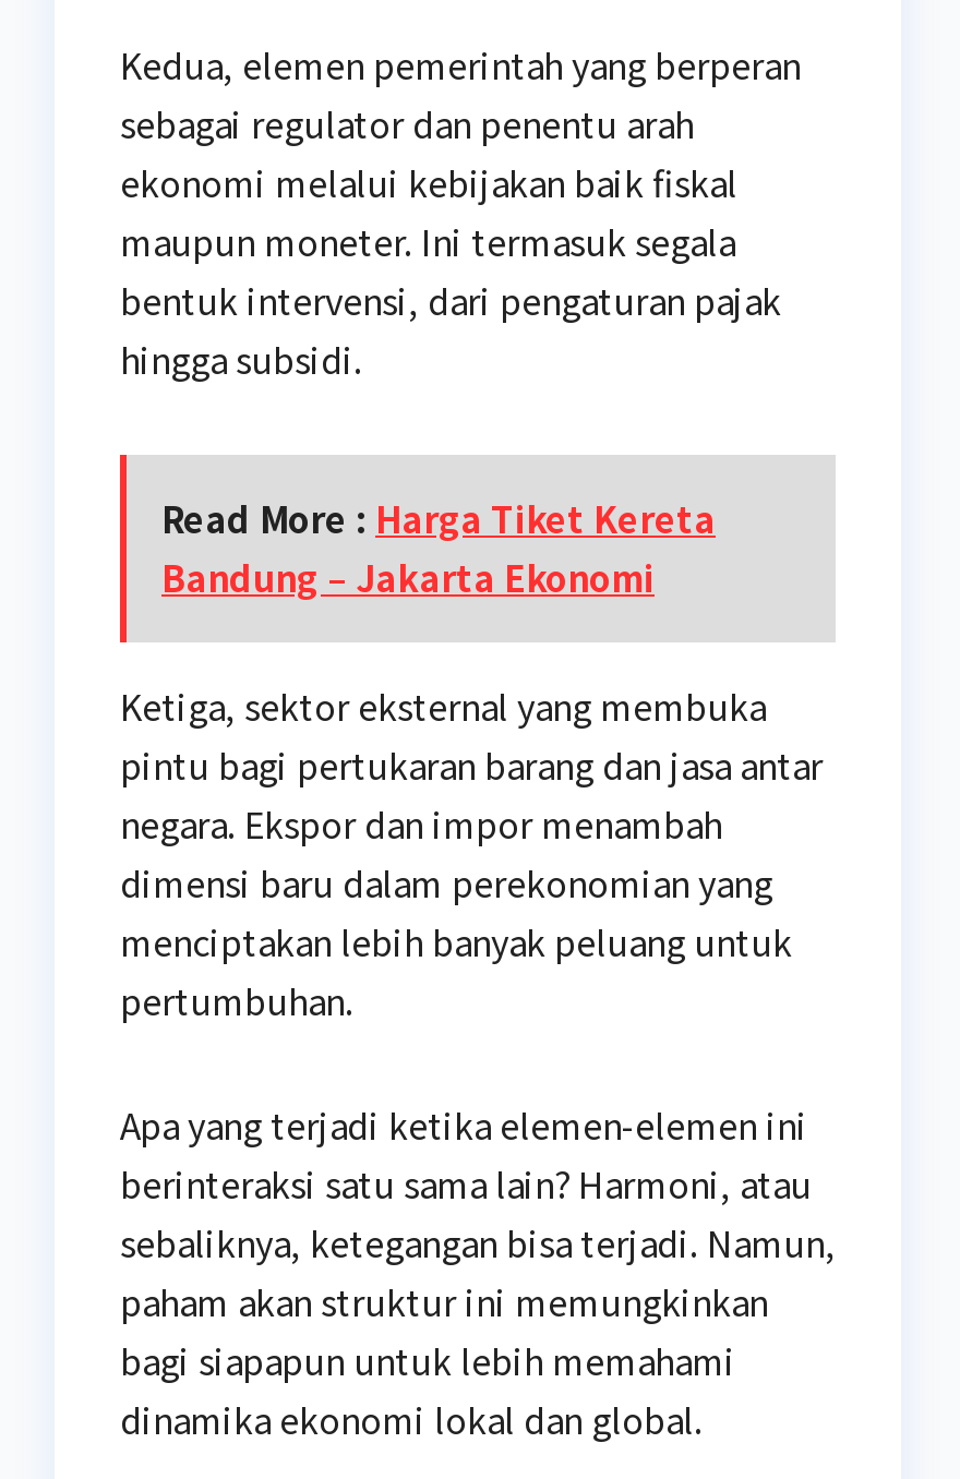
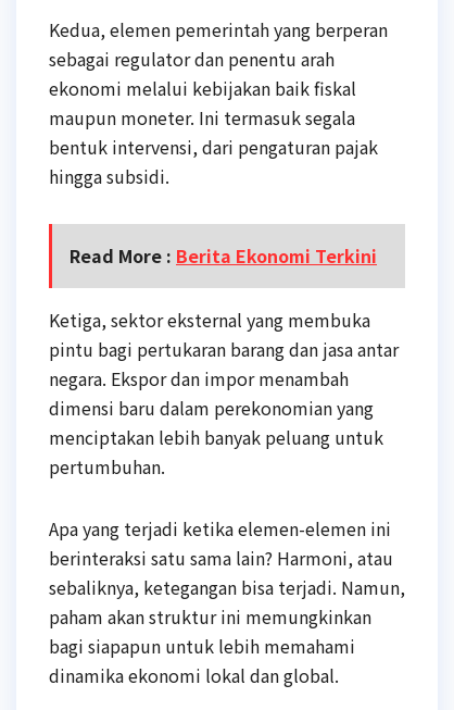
- Read More : Harga Tiket Kereta
- Bandung – Jakarta Ekonomi
+ Read More : Berita Ekonomi Terkini
